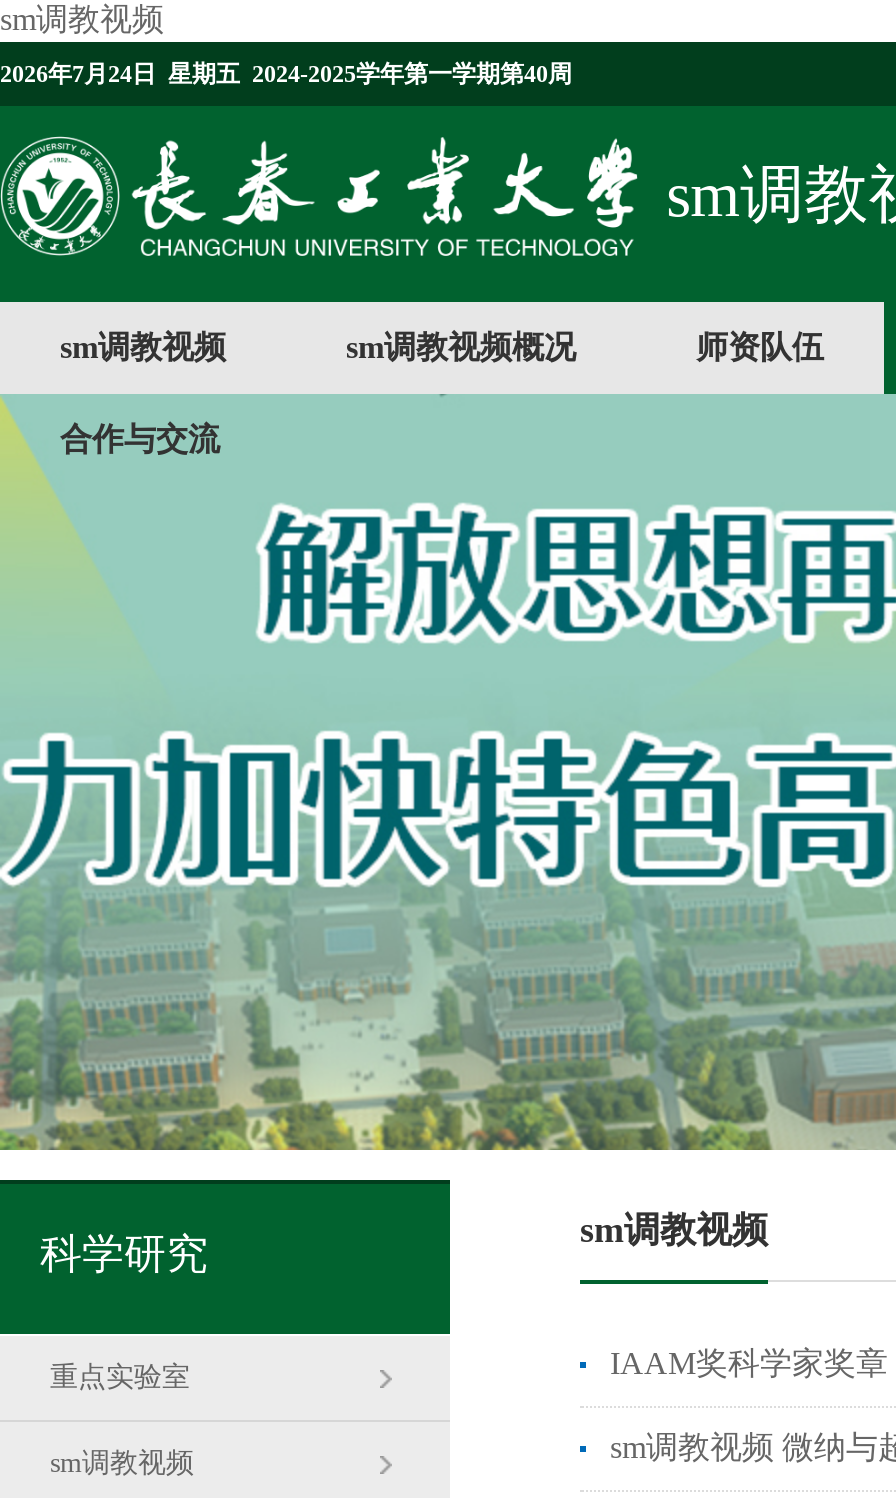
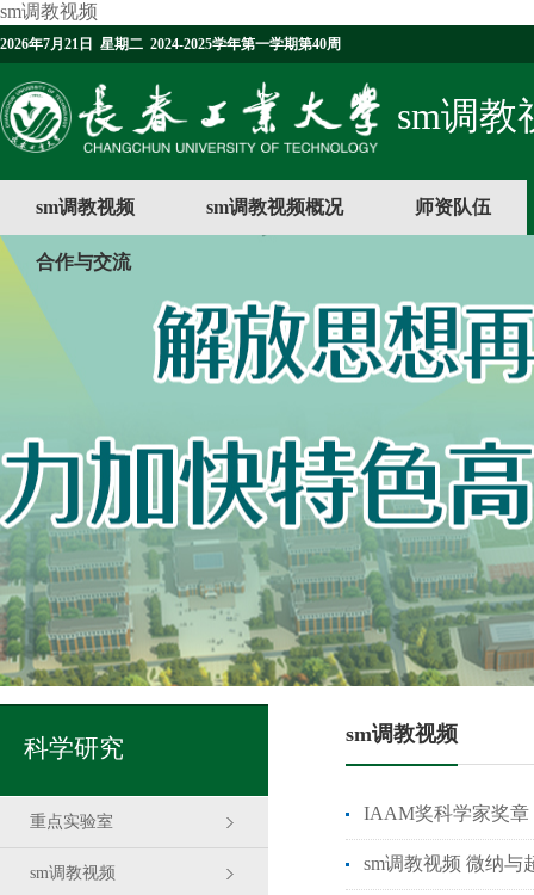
- 2026年7月24日 星期五 2024-2025学年第一学期第40周
+ 2026年7月21日 星期二 2024-2025学年第一学期第40周
